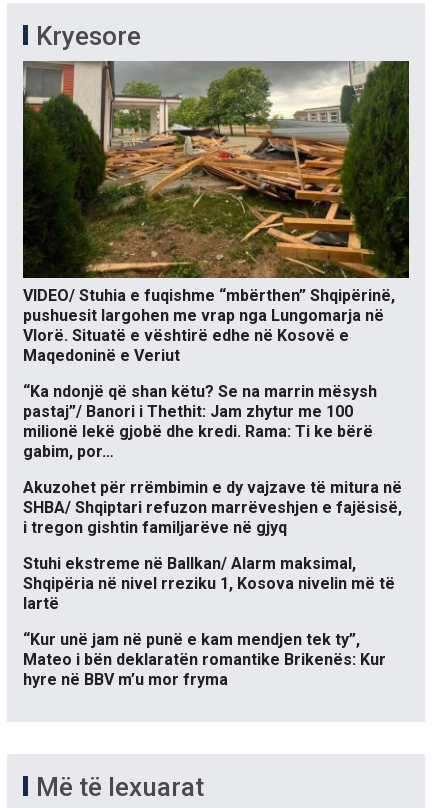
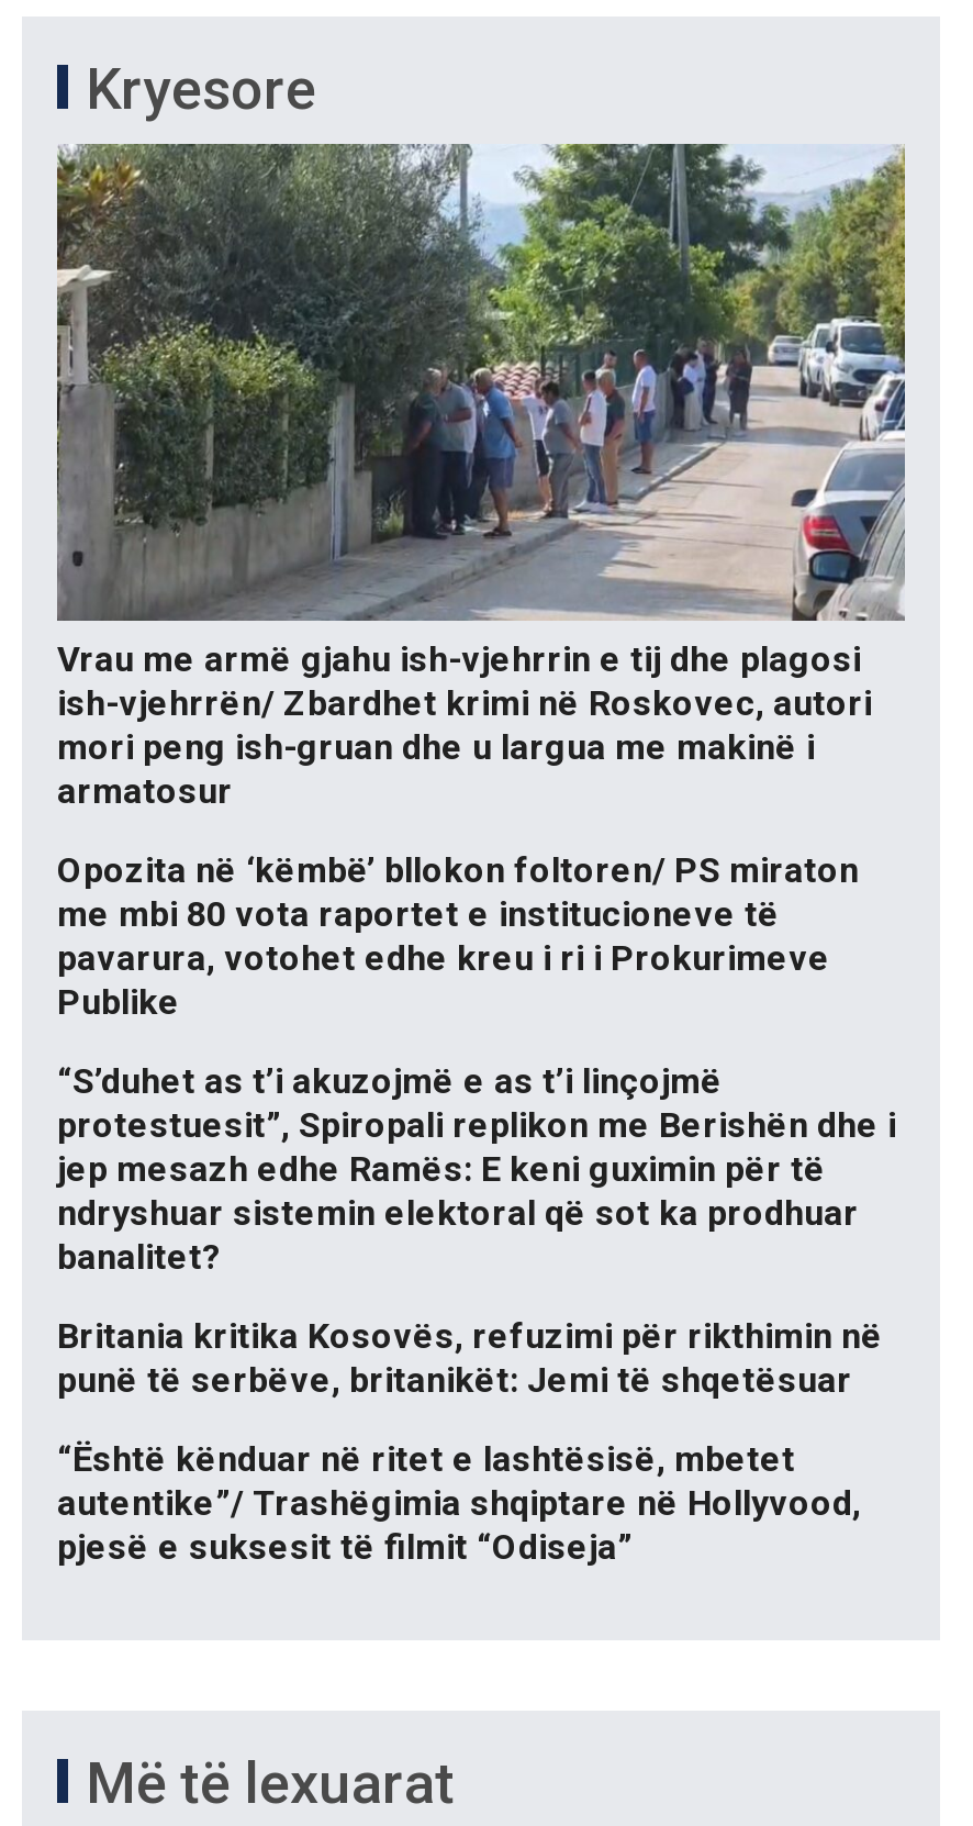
- [image]
- VIDEO/ Stuhia e fuqishme “mbërthen” Shqipërinë,
- pushuesit largohen me vrap nga Lungomarja në
- Vlorë. Situatë e vështirë edhe në Kosovë e
- Maqedoninë e Veriut
+ [image]
+ Vrau me armë gjahu ish-vjehrrin e tij dhe plagosi
+ ish-vjehrrën/ Zbardhet krimi në Roskovec, autori
+ mori peng ish-gruan dhe u largua me makinë i
+ armatosur

- “Ka ndonjë që shan këtu? Se na marrin mësysh
- pastaj”/ Banori i Thethit: Jam zhytur me 100
- milionë lekë gjobë dhe kredi. Rama: Ti ke bërë
- gabim, por…
+ Opozita në ‘këmbë’ bllokon foltoren/ PS miraton
+ me mbi 80 vota raportet e institucioneve të
+ pavarura, votohet edhe kreu i ri i Prokurimeve
+ Publike

- Akuzohet për rrëmbimin e dy vajzave të mitura në
- SHBA/ Shqiptari refuzon marrëveshjen e fajësisë,
- i tregon gishtin familjarëve në gjyq
+ “S’duhet as t’i akuzojmë e as t’i linçojmë
+ protestuesit”, Spiropali replikon me Berishën dhe i
+ jep mesazh edhe Ramës: E keni guximin për të
+ ndryshuar sistemin elektoral që sot ka prodhuar
+ banalitet?

- Stuhi ekstreme në Ballkan/ Alarm maksimal,
- Shqipëria në nivel rreziku 1, Kosova nivelin më të
- lartë
+ Britania kritika Kosovës, refuzimi për rikthimin në
+ punë të serbëve, britanikët: Jemi të shqetësuar

- “Kur unë jam në punë e kam mendjen tek ty”,
- Mateo i bën deklaratën romantike Brikenës: Kur
- hyre në BBV m’u mor fryma
+ “Është kënduar në ritet e lashtësisë, mbetet
+ autentike”/ Trashëgimia shqiptare në Hollyvood,
+ pjesë e suksesit të filmit “Odiseja”
